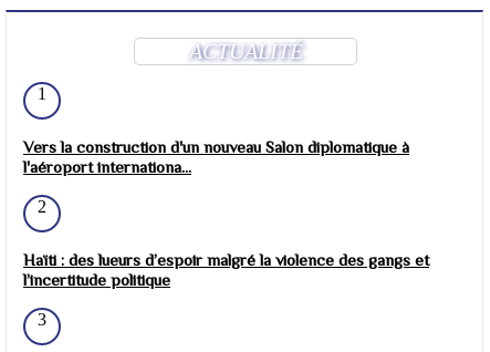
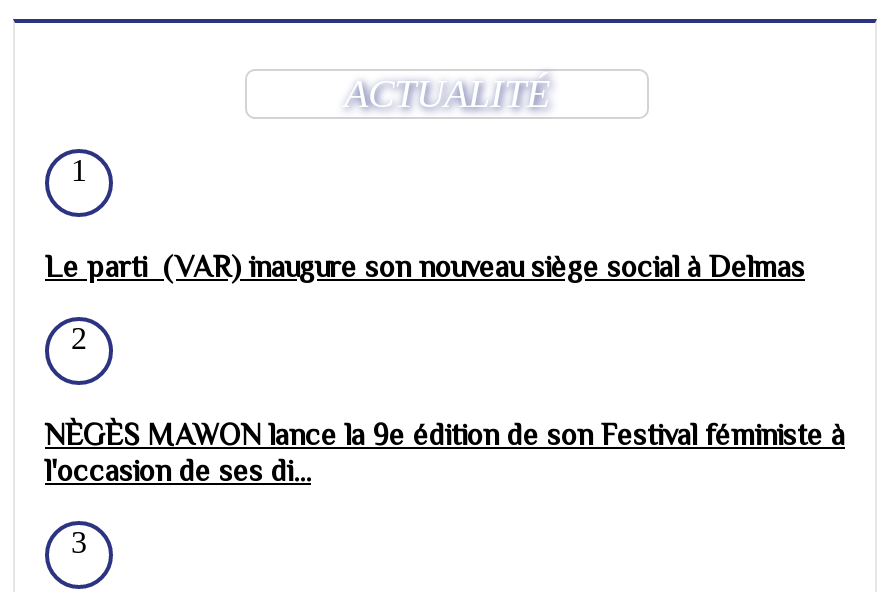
- Vers la construction d'un nouveau Salon diplomatique à
- l'aéroport internationa...
+ Le parti (VAR) inaugure son nouveau siège social à Delmas

- Haïti : des lueurs d’espoir malgré la violence des gangs et
- l’incertitude politique
+ NÈGÈS MAWON lance la 9e édition de son Festival féministe à
+ l'occasion de ses di...
